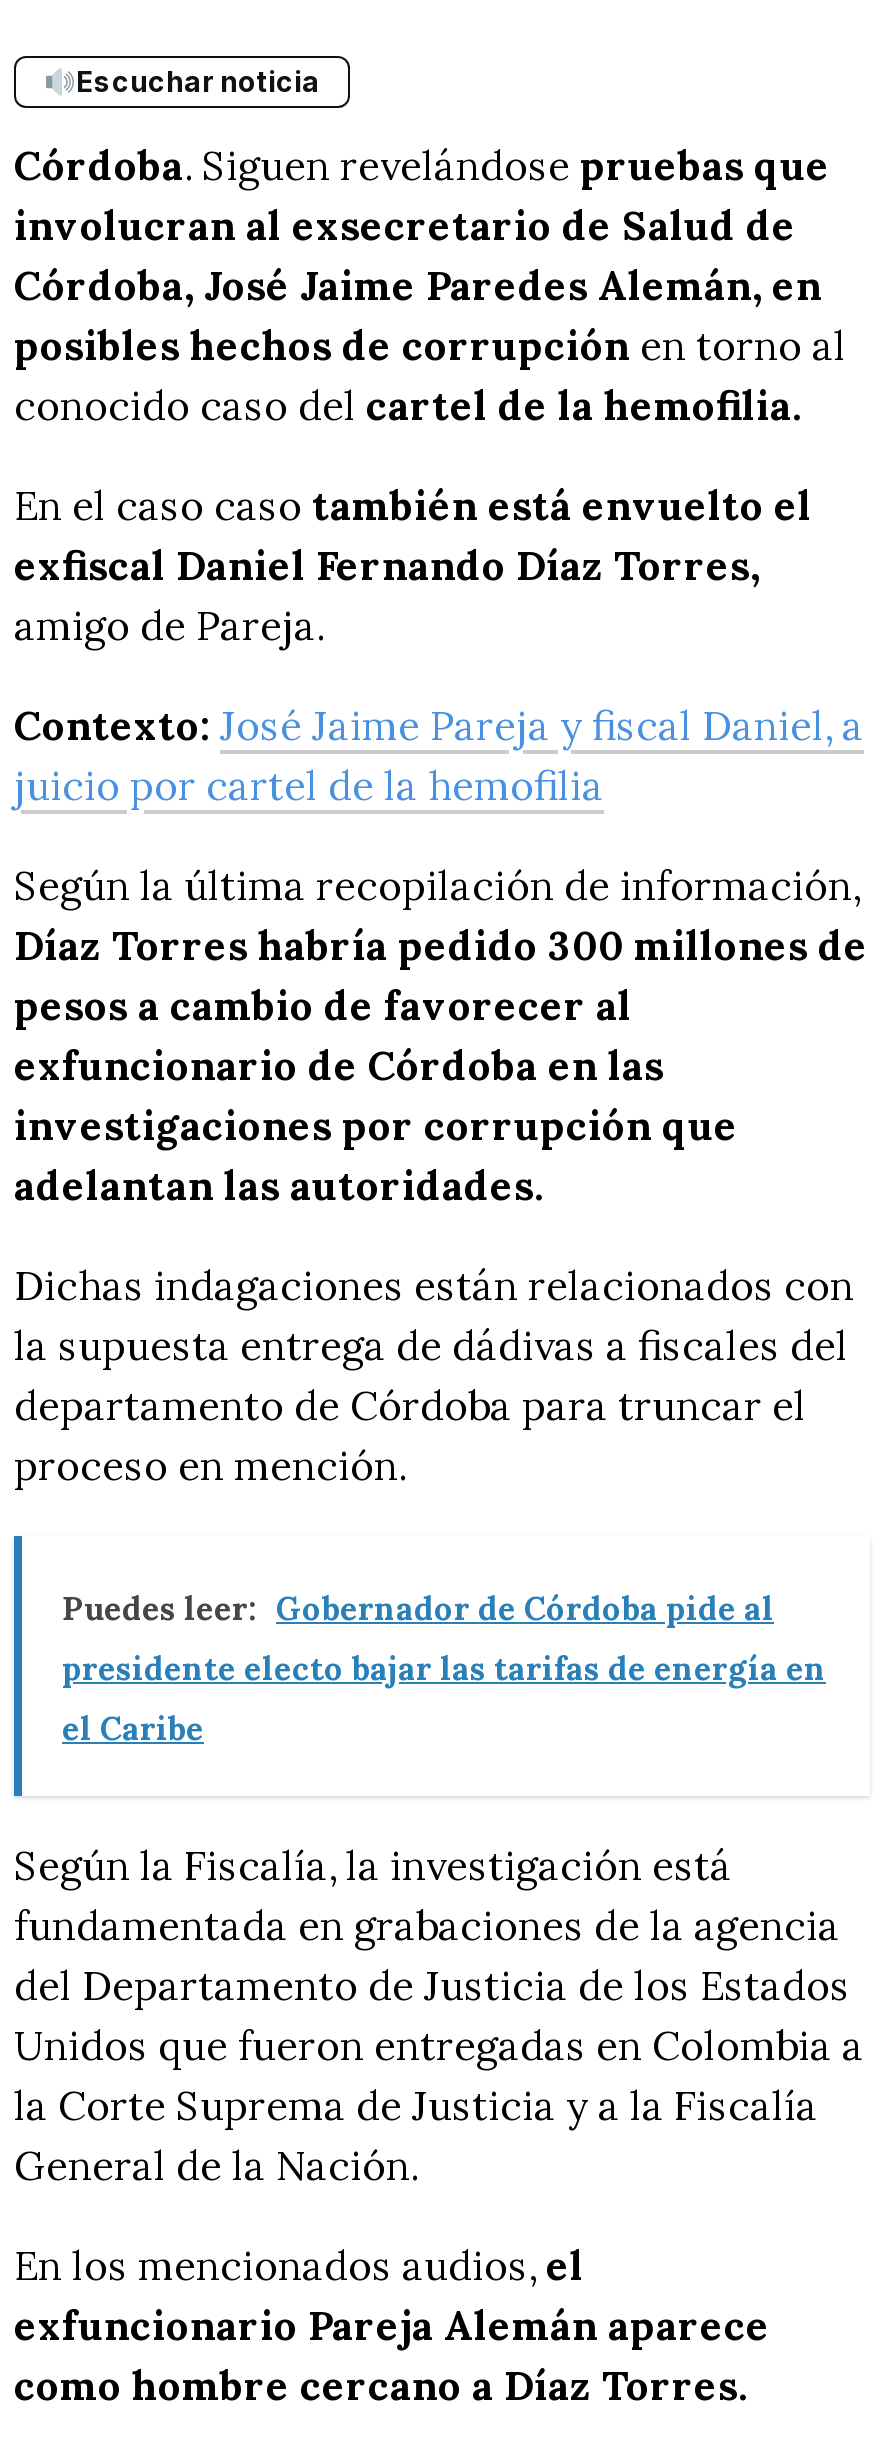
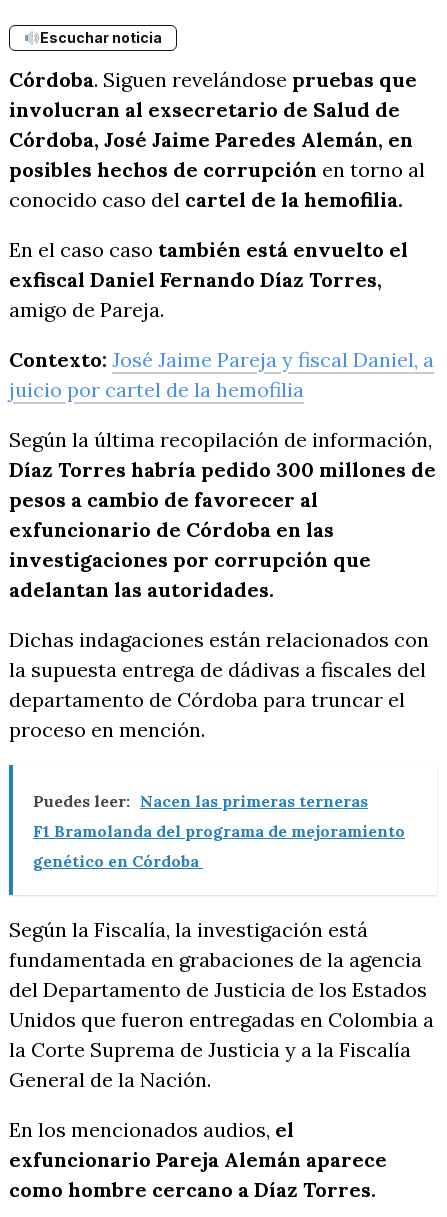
- Puedes leer: Gobernador de Córdoba pide al
+ Puedes leer: Nacen las primeras terneras

- presidente electo bajar las tarifas de energía en
+ F1 Bramolanda del programa de mejoramiento

- el Caribe
+ genético en Córdoba
